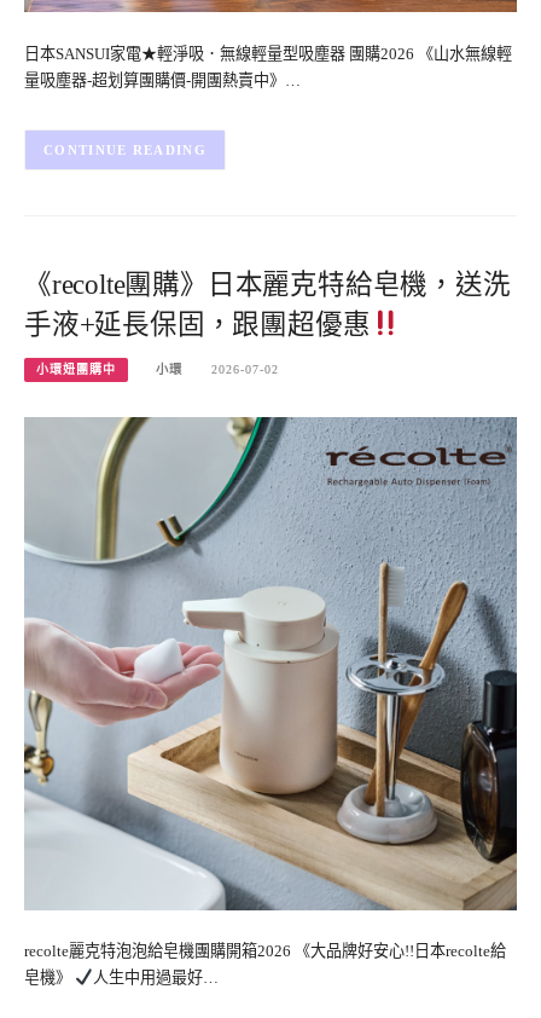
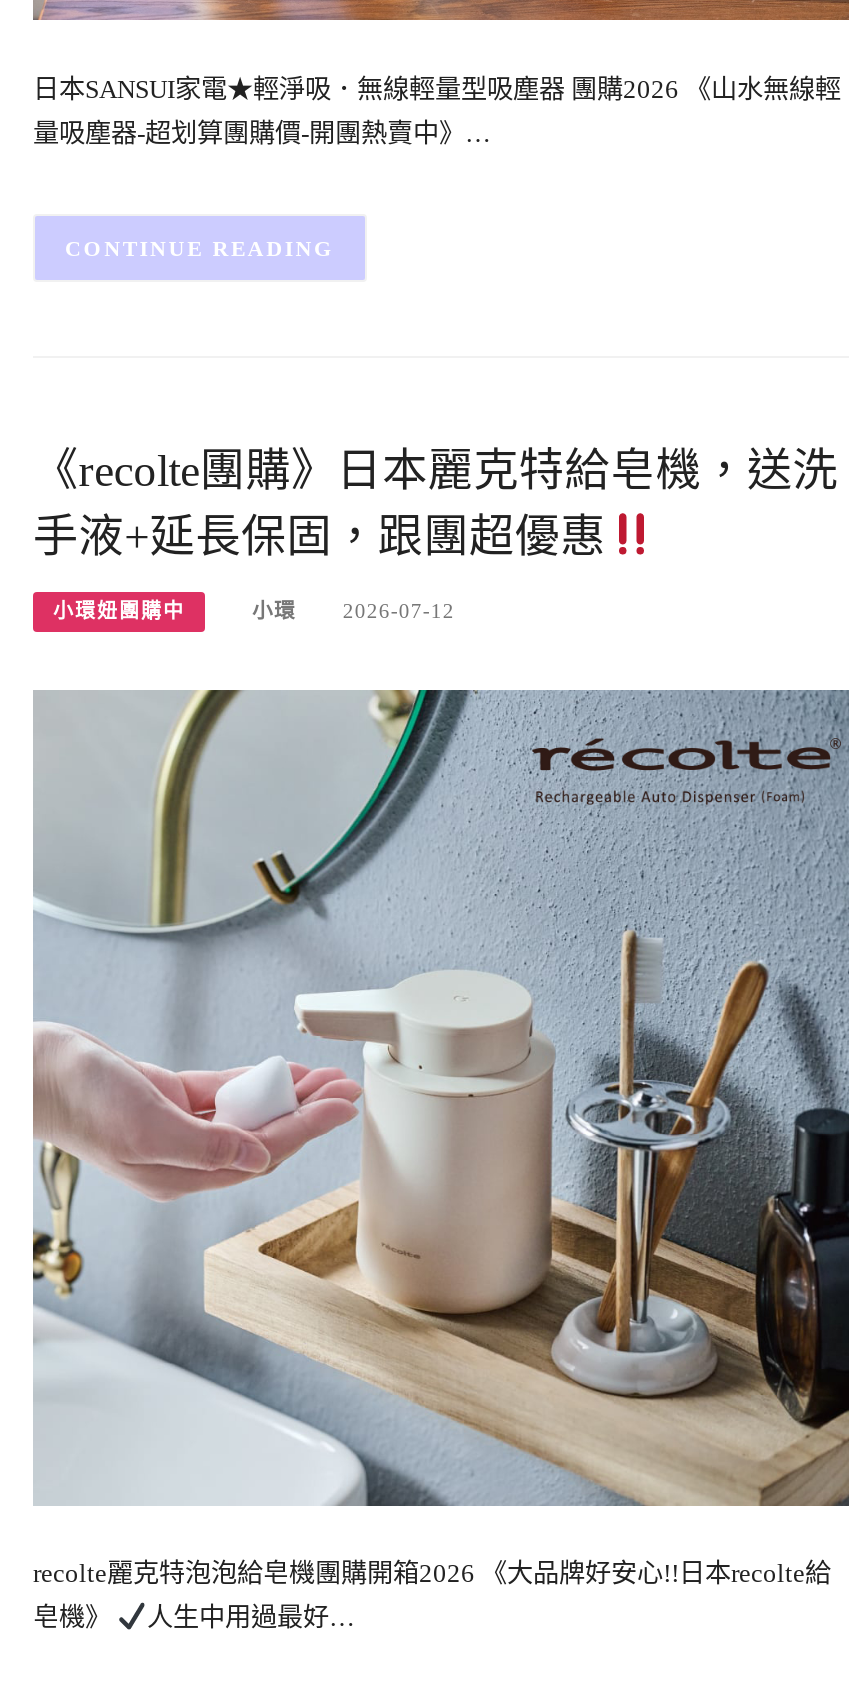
- 2026-07-02
+ 2026-07-12
